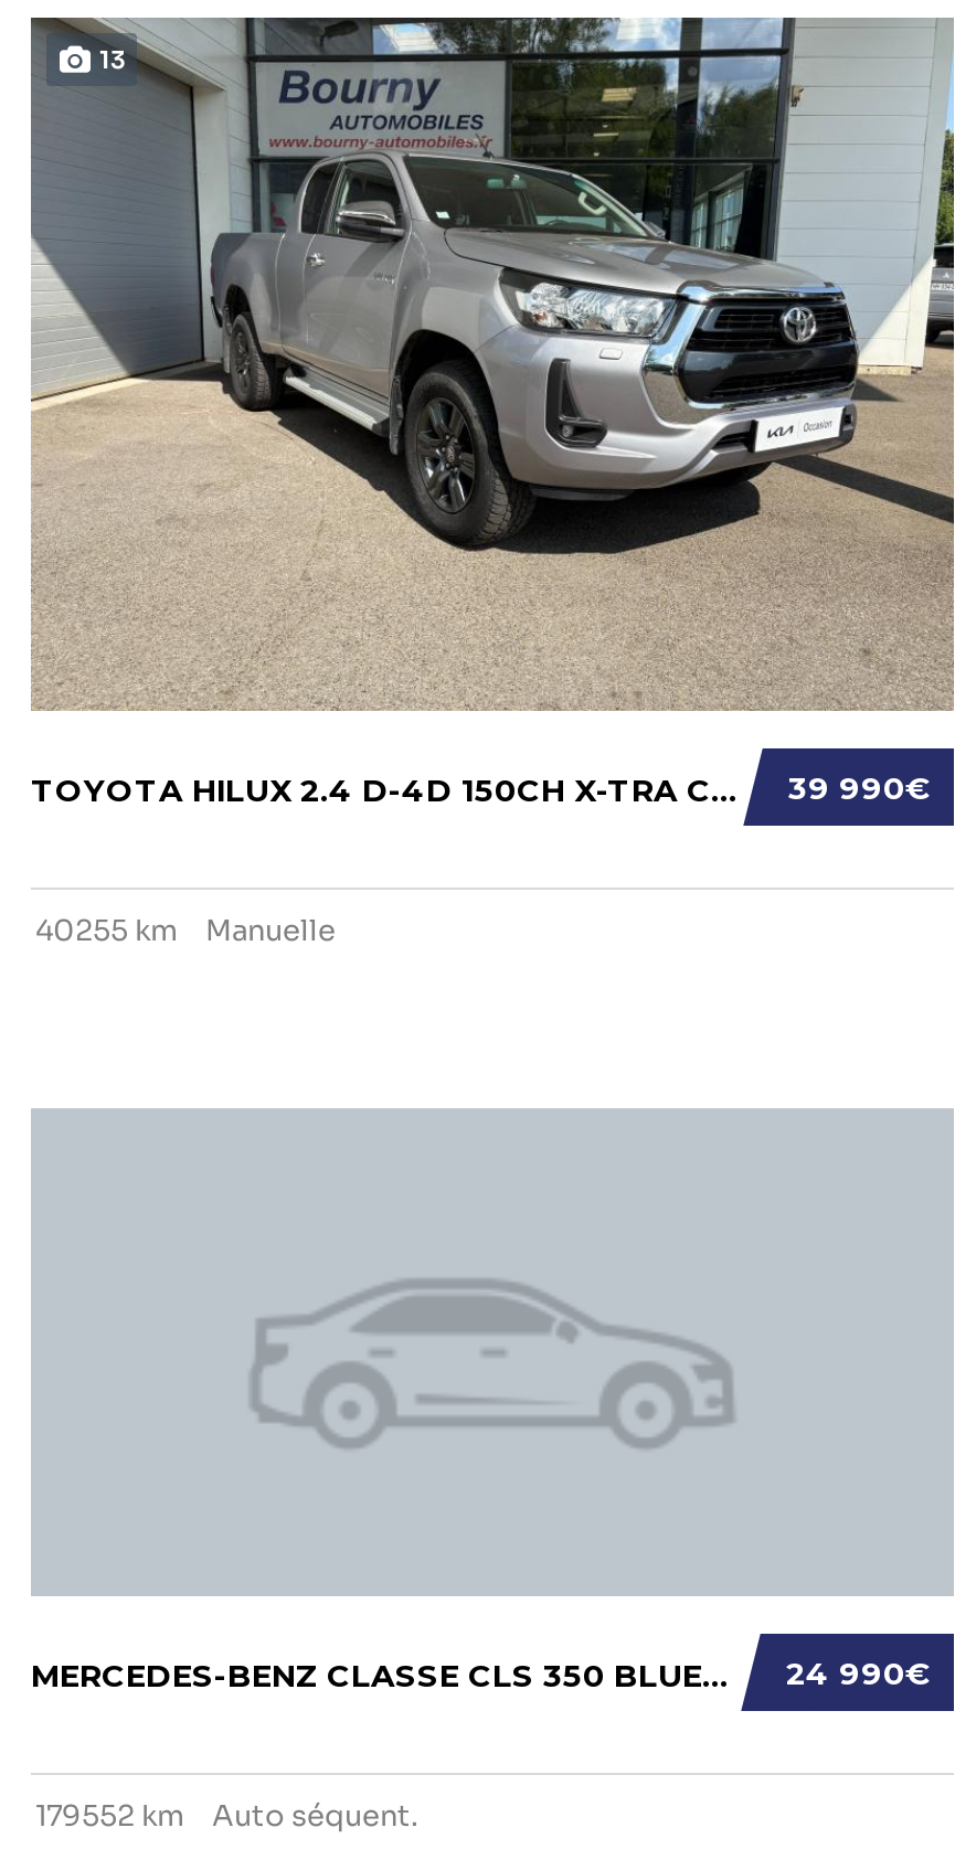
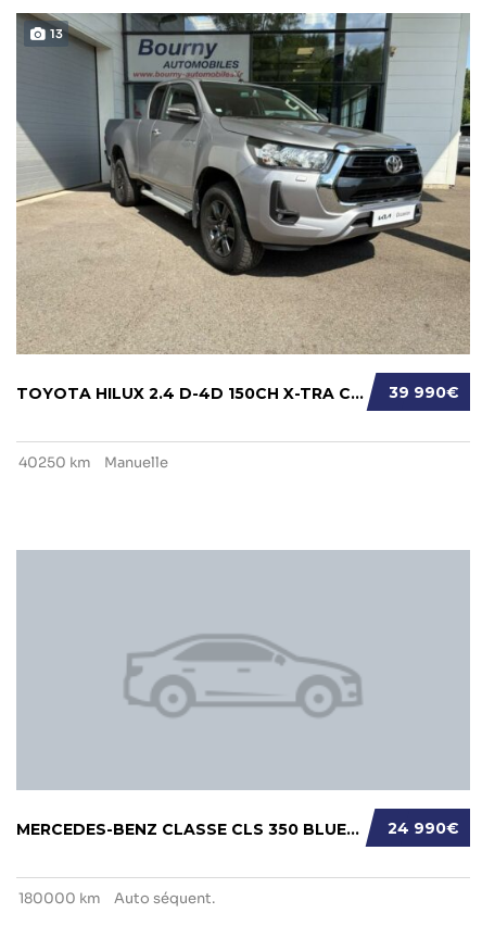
- 40255 km Manuelle
+ 40250 km Manuelle

- 179552 km Auto séquent.
+ 180000 km Auto séquent.
